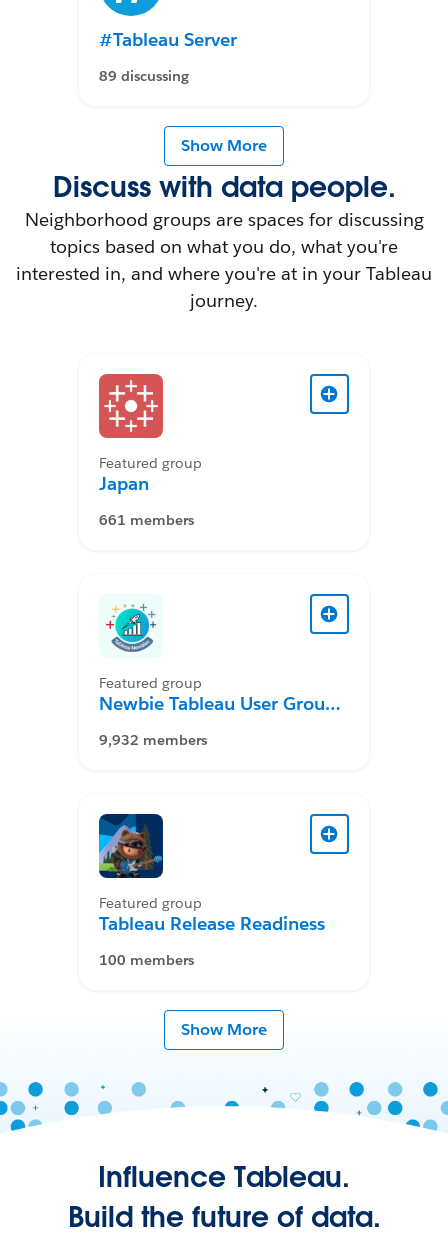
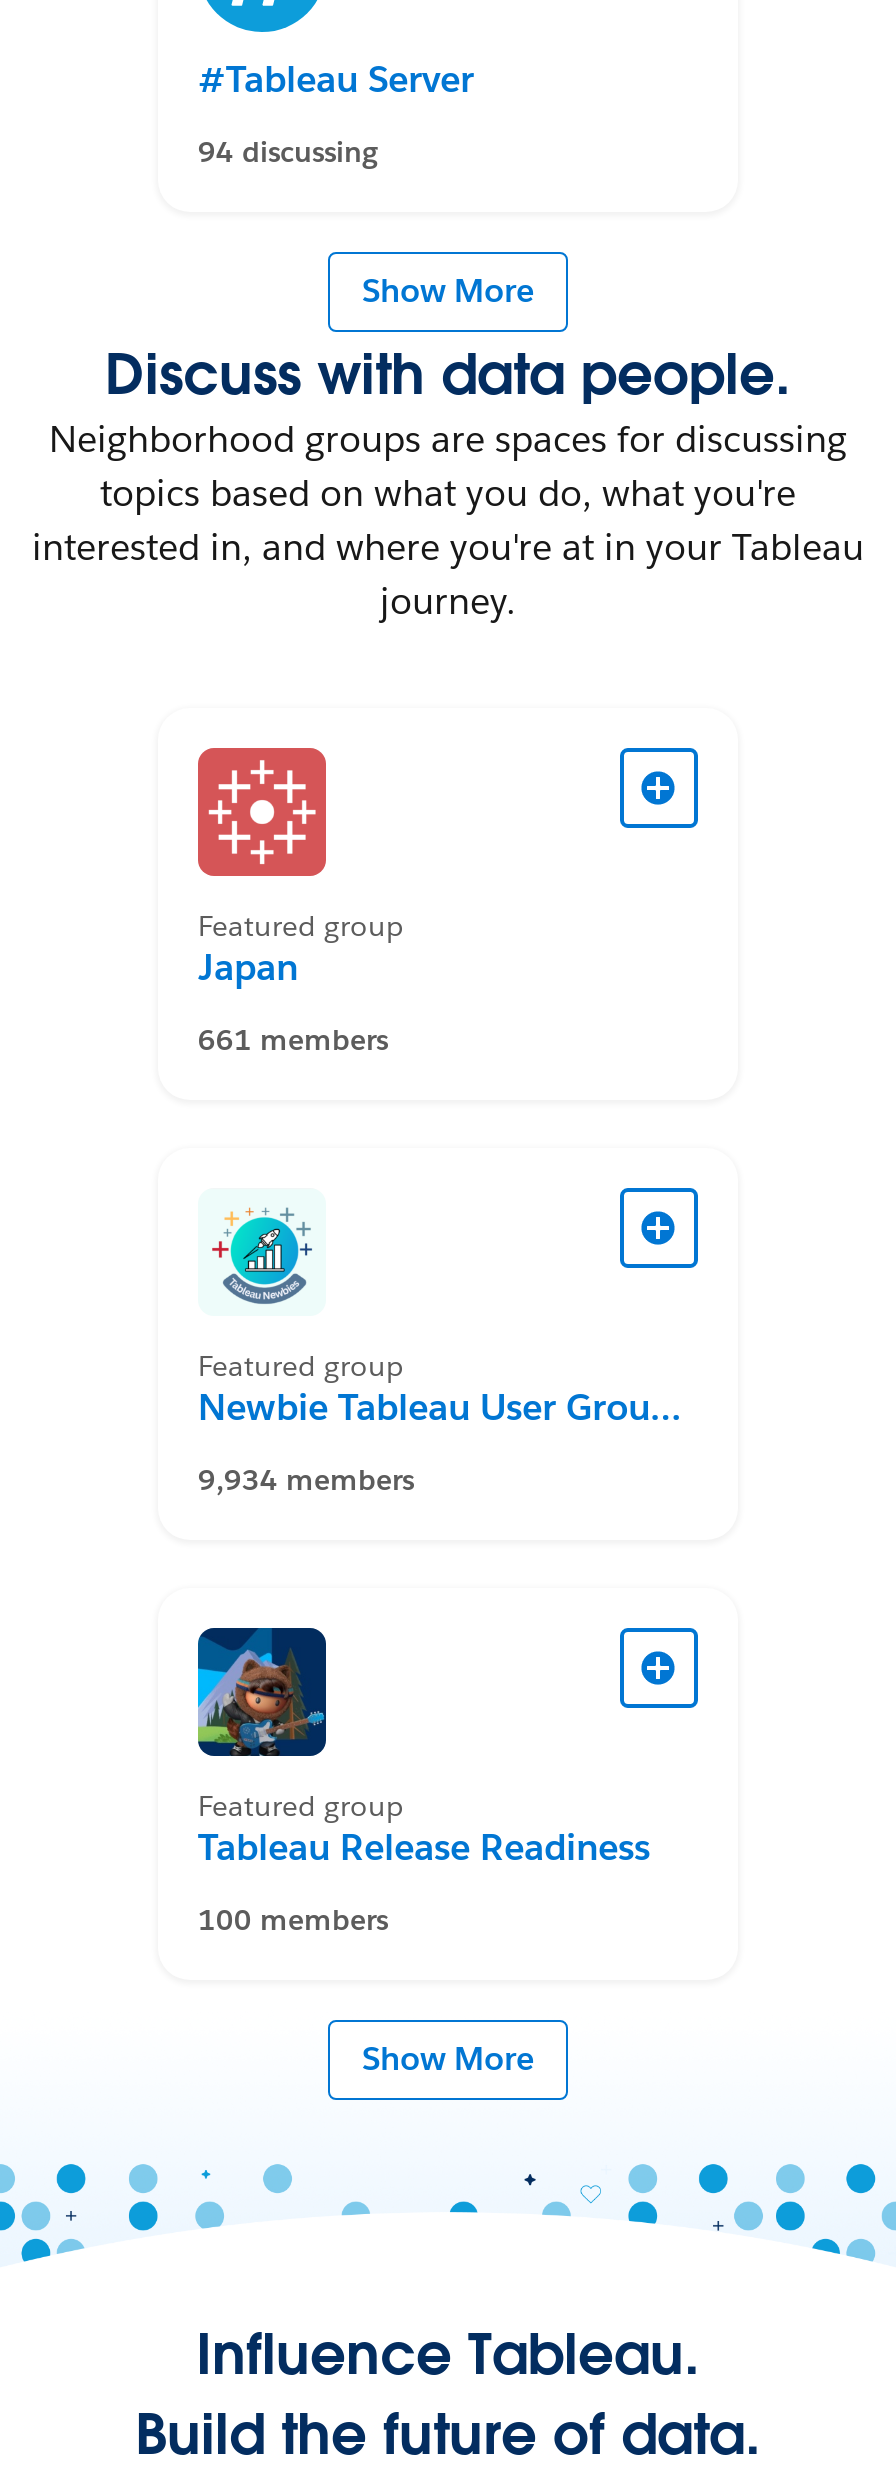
- 89 discussing
+ 94 discussing

- 9,932 members
+ 9,934 members
